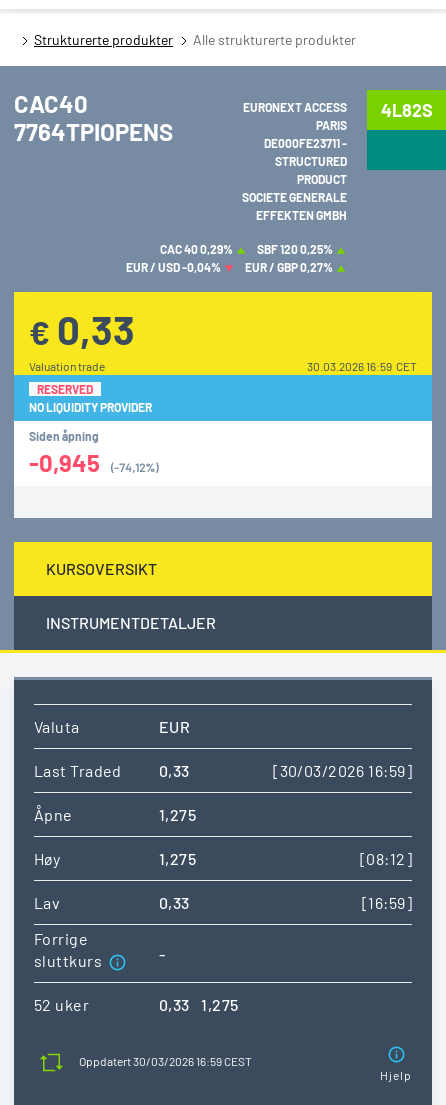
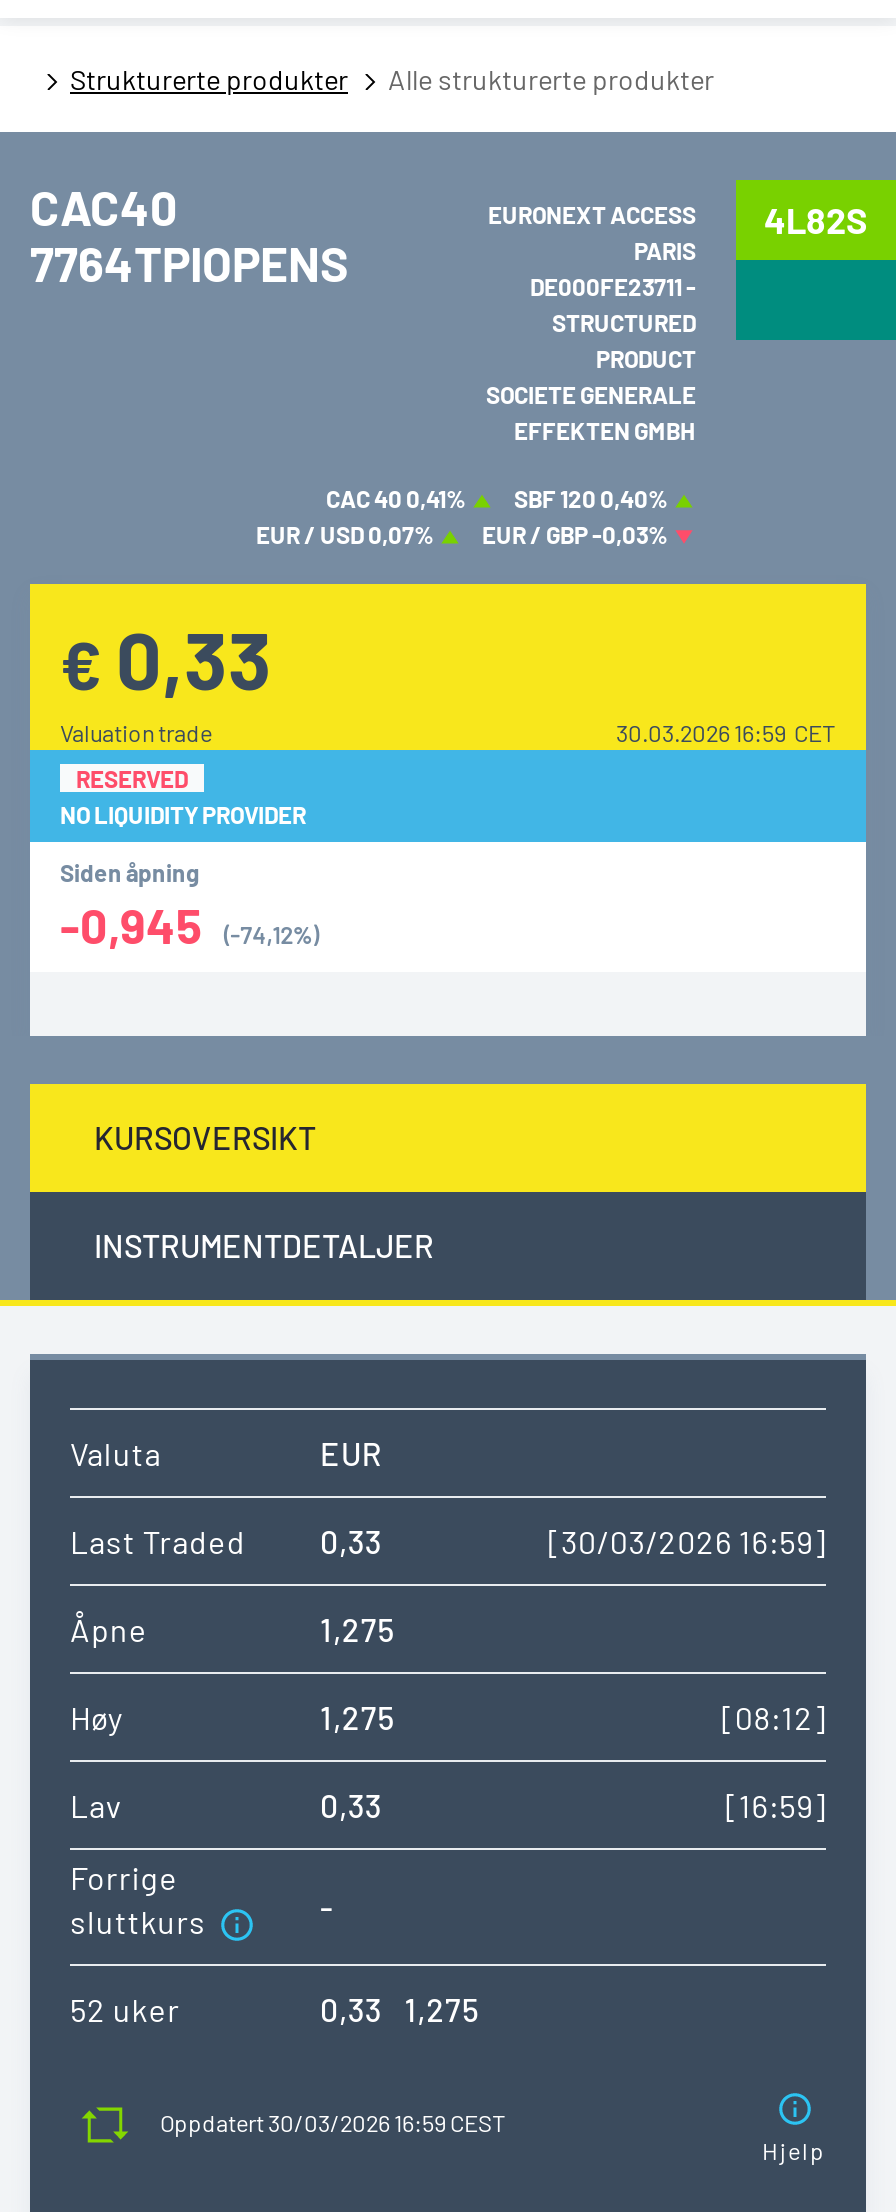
- CAC 40 0,29%
+ CAC 40 0,41%

- SBF 120 0,25%
+ SBF 120 0,40%

- EUR / USD -0,04%
+ EUR / USD 0,07%

- EUR / GBP 0,27%
+ EUR / GBP -0,03%
